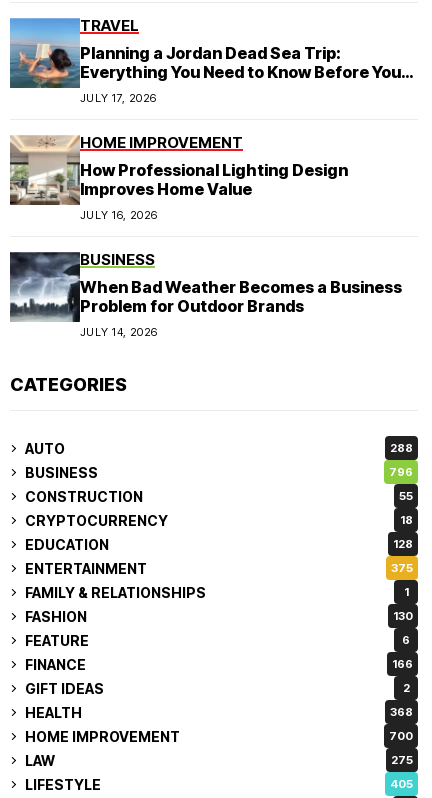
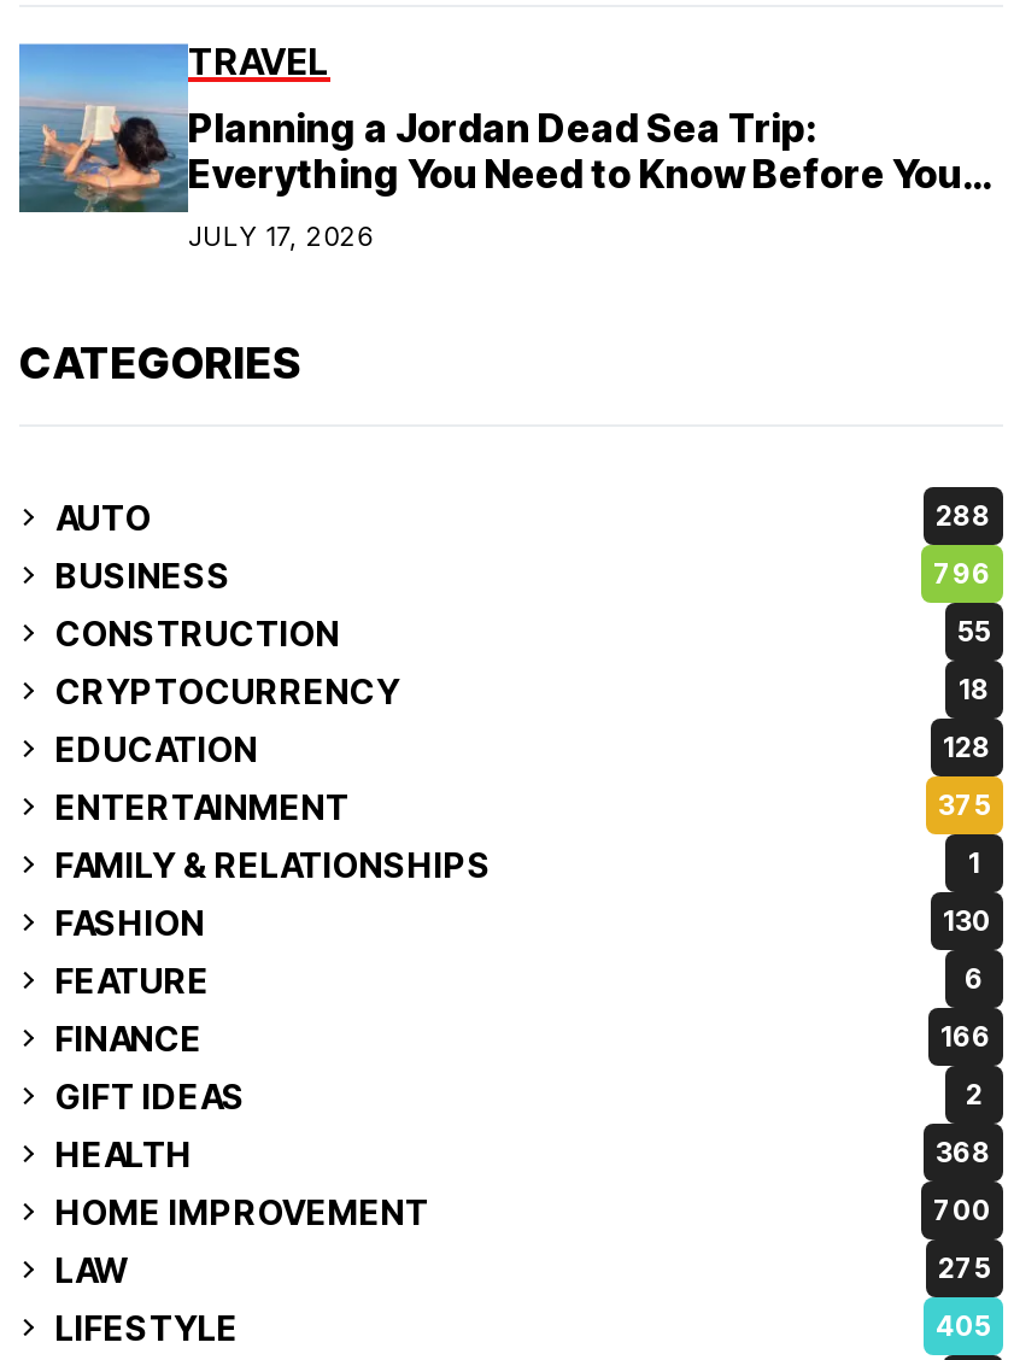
- [image]
- HOME IMPROVEMENT
- How Professional Lighting Design
- Improves Home Value
- JULY 16, 2026
- BUSINESS
- When Bad Weather Becomes a Business
- Problem for Outdoor Brands
- JULY 14, 2026

- [image]
